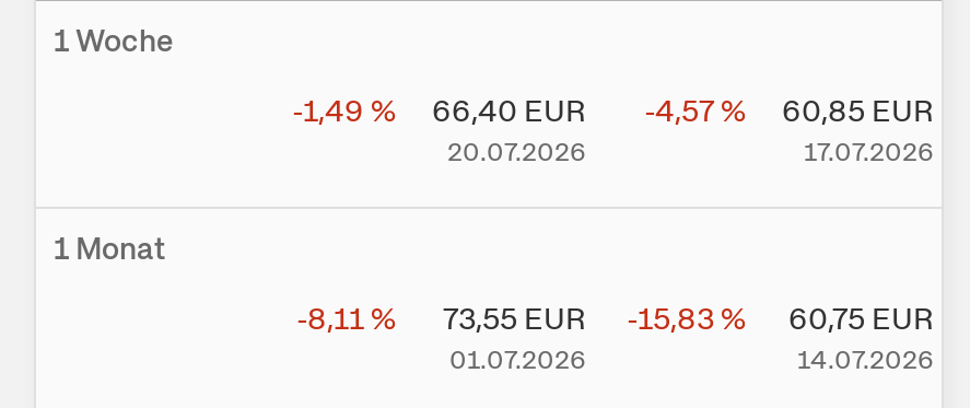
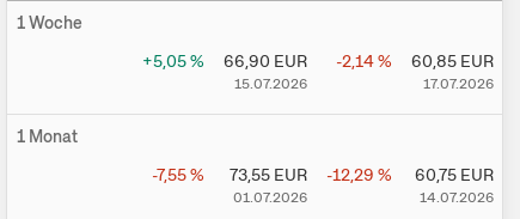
- -1,49 %
+ +5,05 %

- 66,40 EUR
+ 66,90 EUR

- -4,57 %
+ -2,14 %

- 20.07.2026
+ 15.07.2026

- -8,11 %
+ -7,55 %

- -15,83 %
+ -12,29 %
